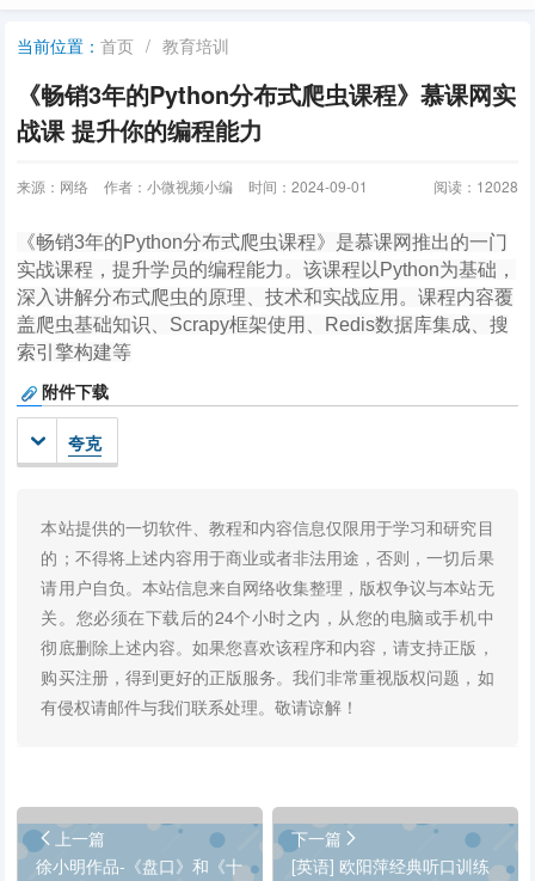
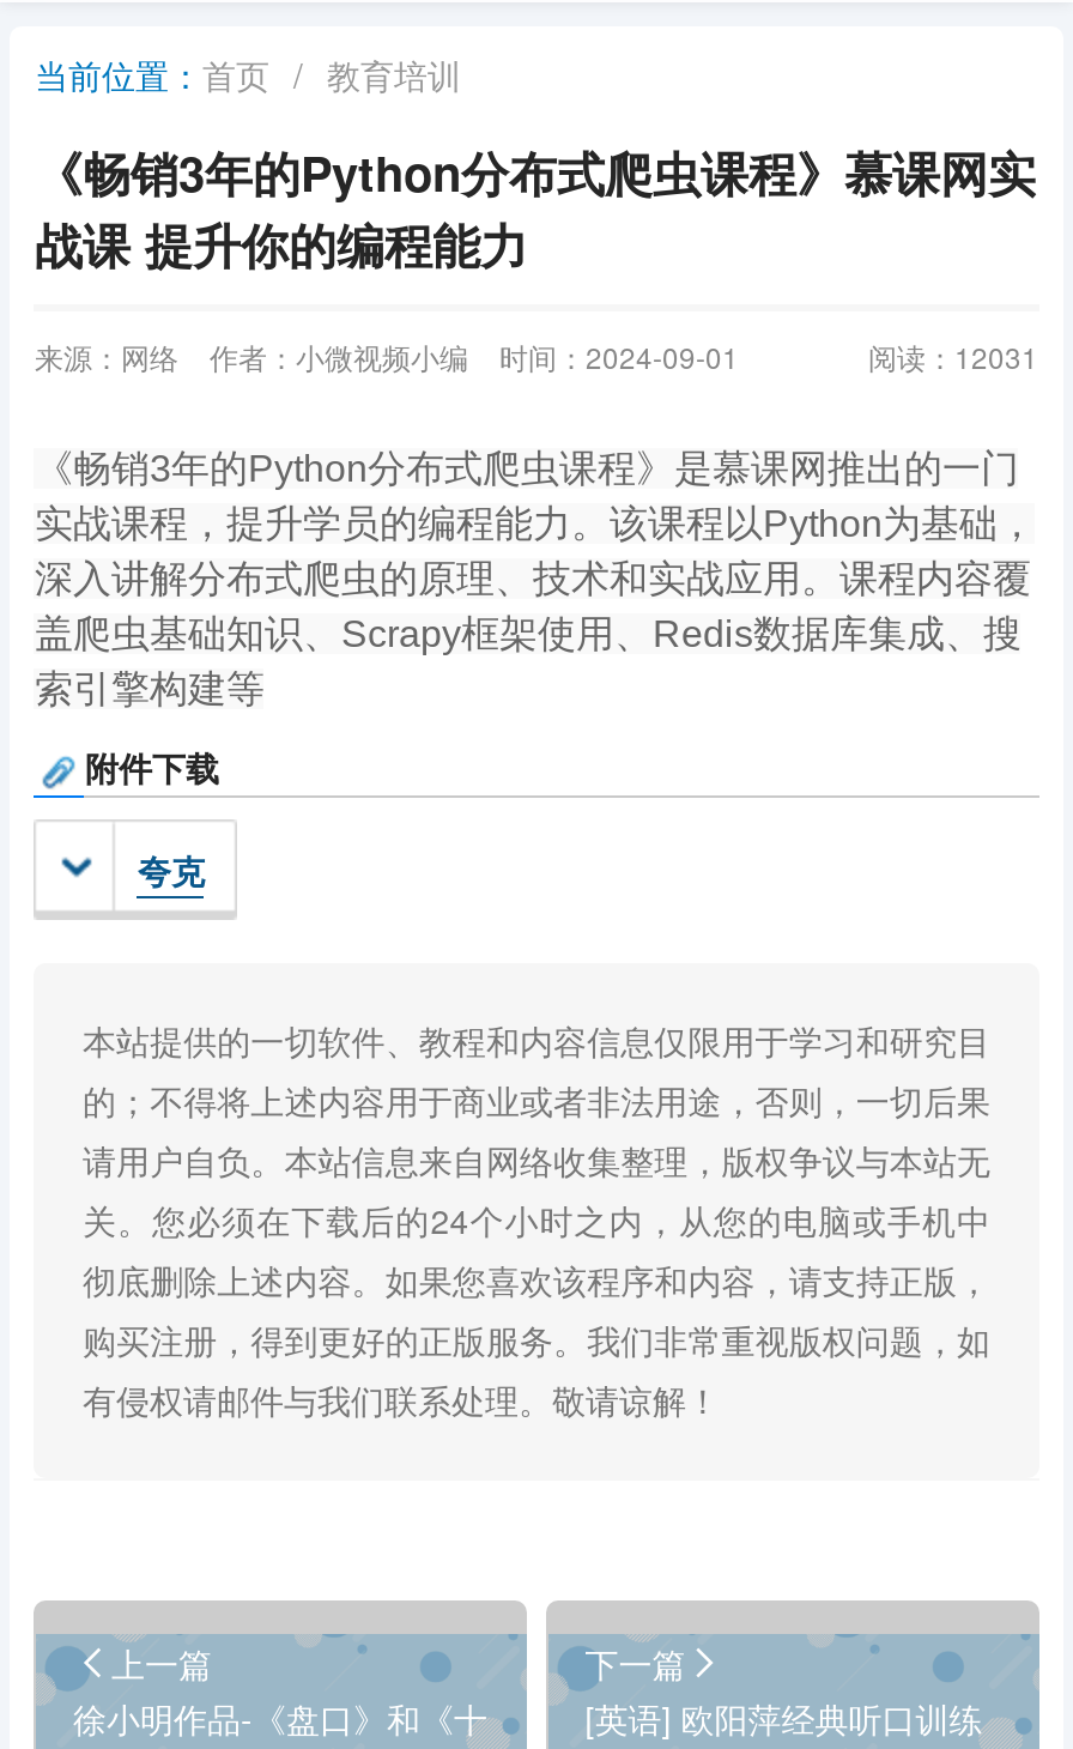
- 阅读：12028
+ 阅读：12031
